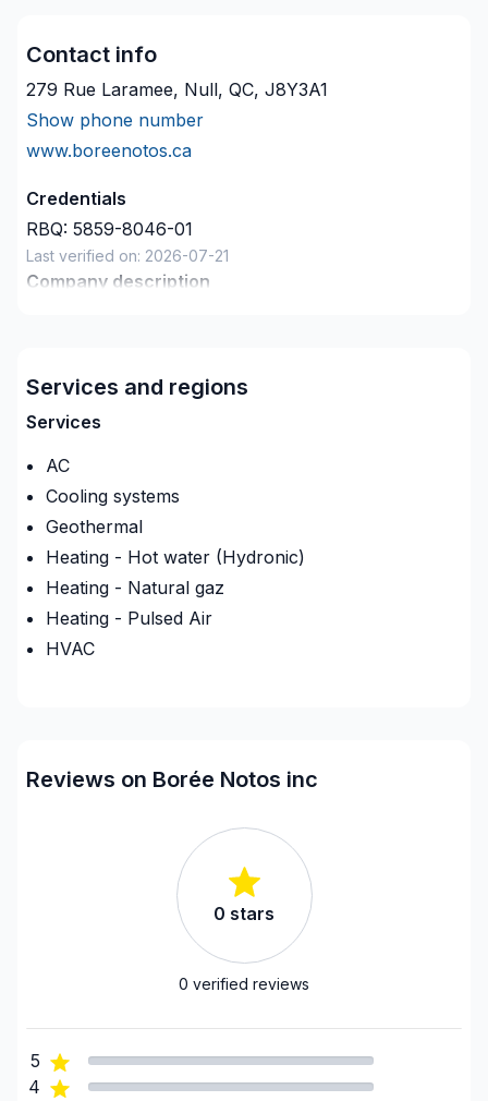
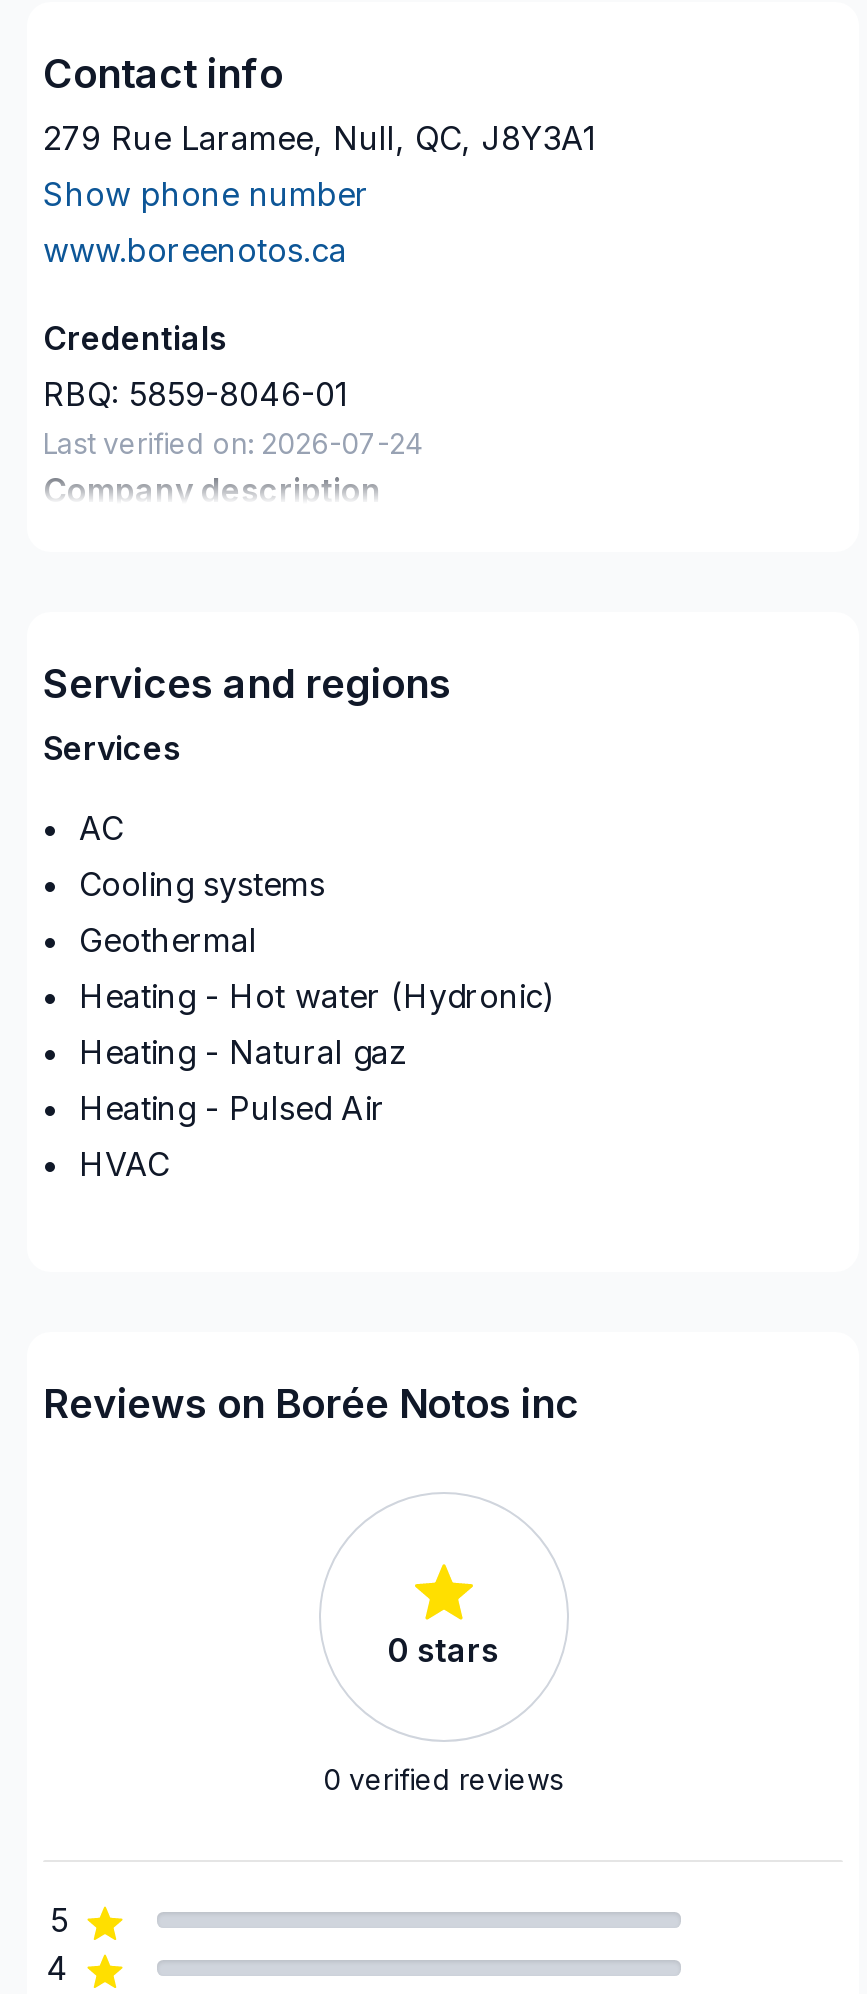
- Last verified on: 2026-07-21
+ Last verified on: 2026-07-24
